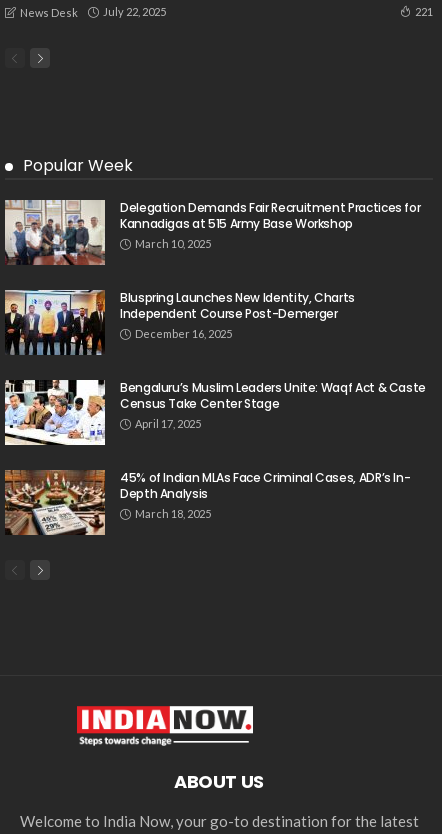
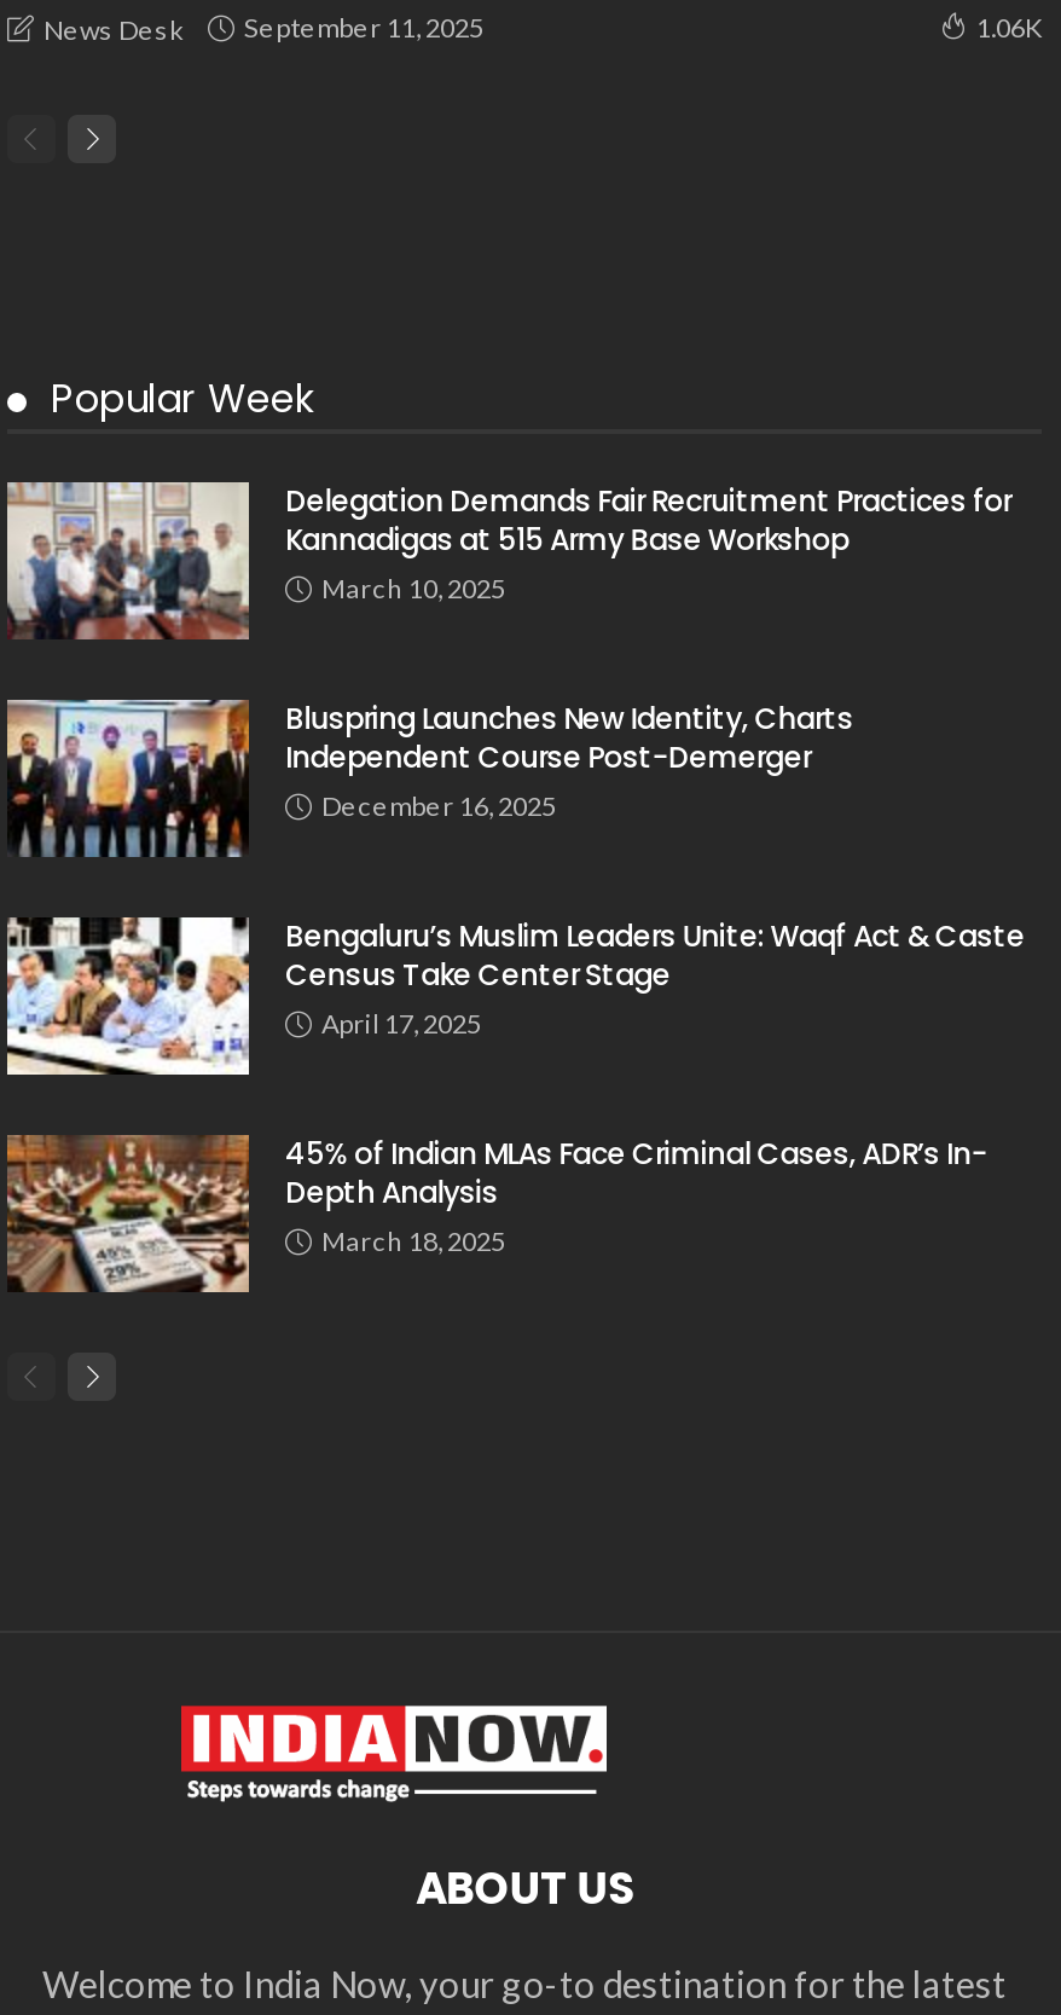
- July 22, 2025
- 221
+ September 11, 2025
+ 1.06K
